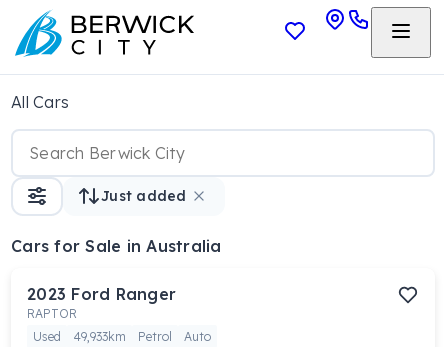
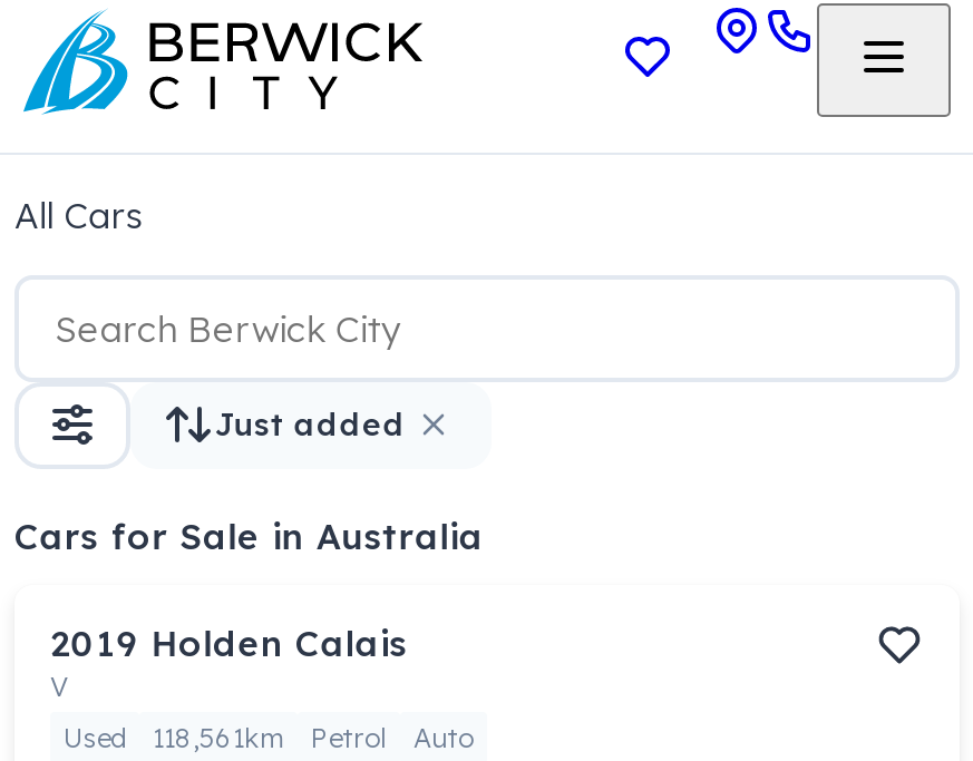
- 2023 Ford Ranger
- RAPTOR
+ 2019 Holden Calais
+ V

- Used 49,933km Petrol Auto
+ Used 118,561km Petrol Auto
